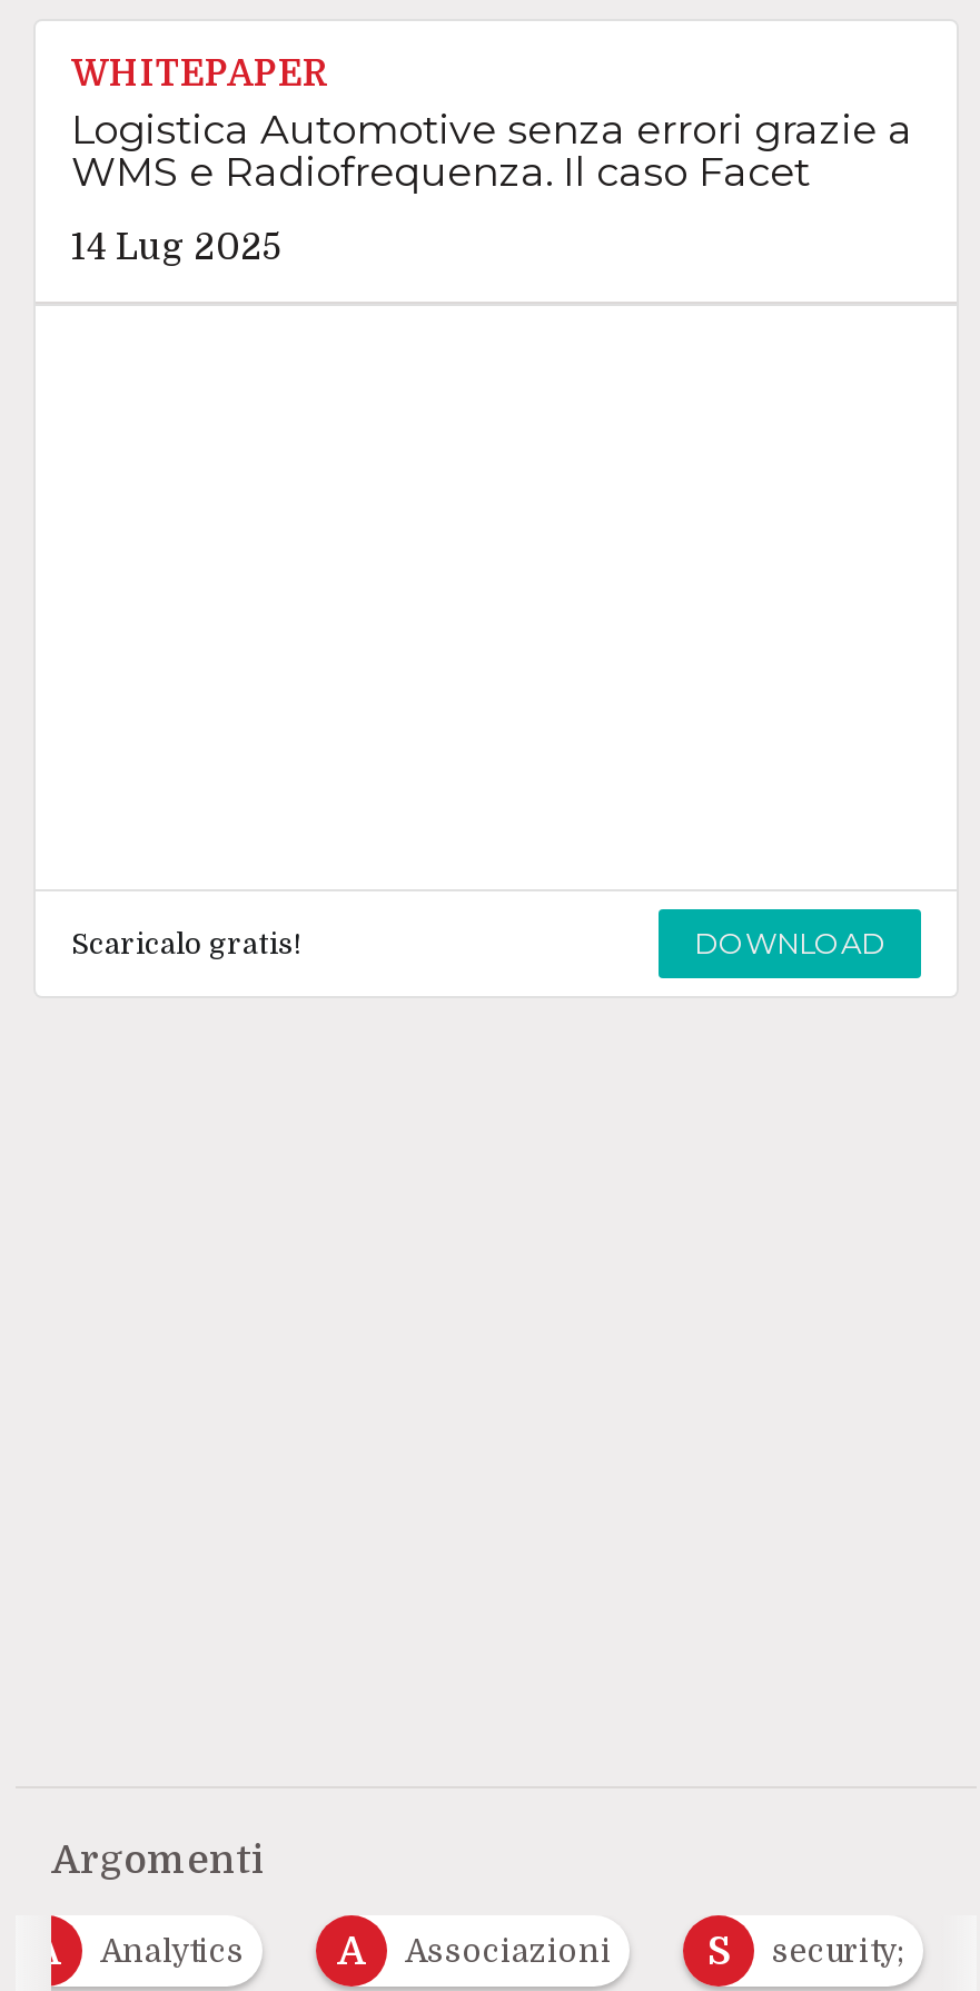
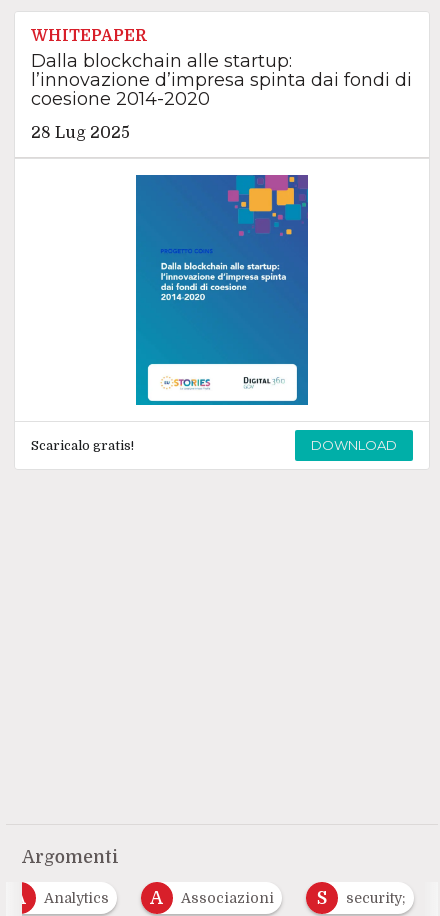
- Logistica Automotive senza errori grazie a
- WMS e Radiofrequenza. Il caso Facet
+ Dalla blockchain alle startup:
+ l’innovazione d’impresa spinta dai fondi di
+ coesione 2014-2020

+ [image]

- 14 Lug 2025
+ 28 Lug 2025
